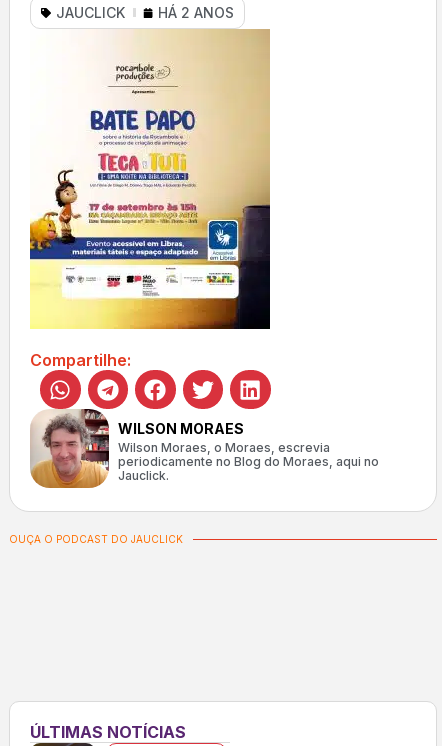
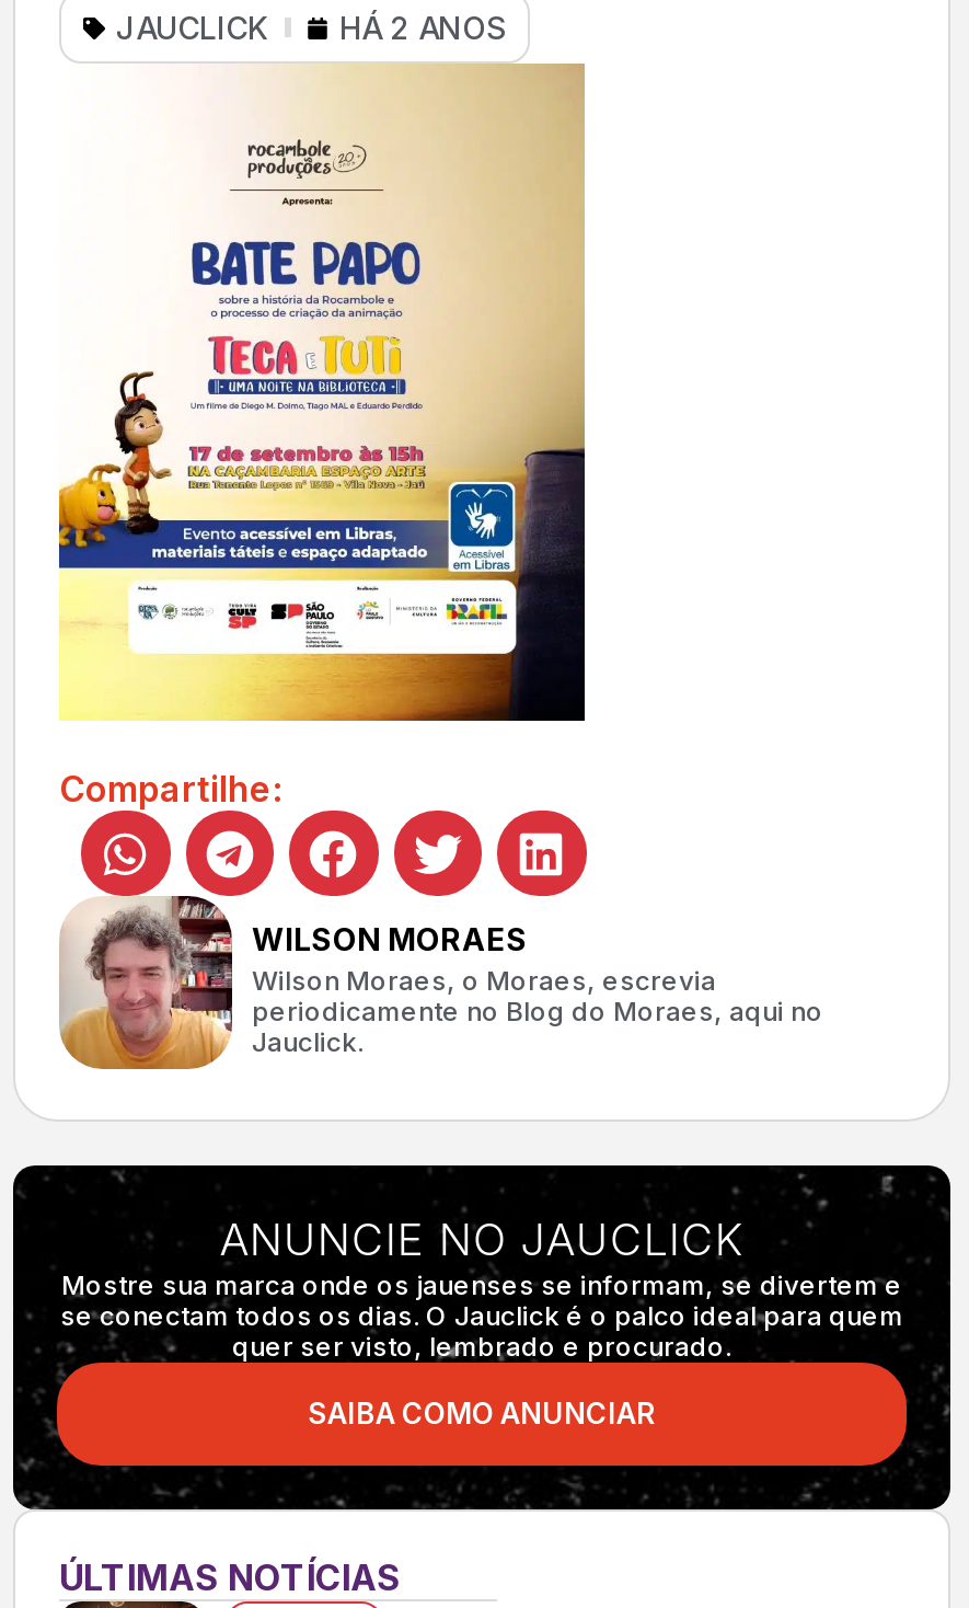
+ [image]

- OUÇA O PODCAST DO JAUCLICK
+ ANUNCIE NO JAUCLICK
+ Mostre sua marca onde os jauenses se informam, se divertem e
+ se conectam todos os dias. O Jauclick é o palco ideal para quem
+ quer ser visto, lembrado e procurado.
+ SAIBA COMO ANUNCIAR
